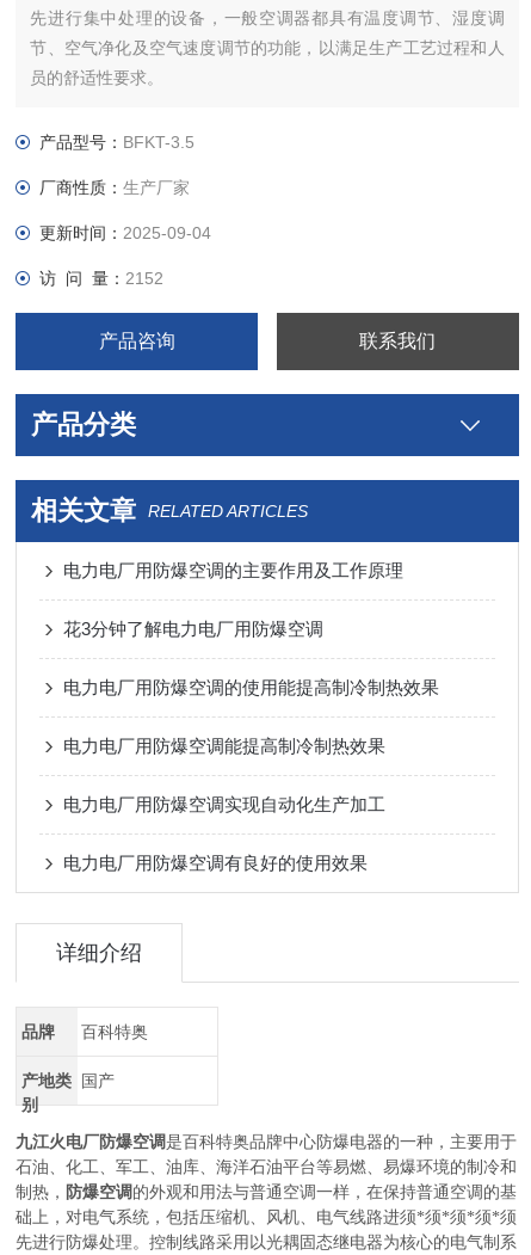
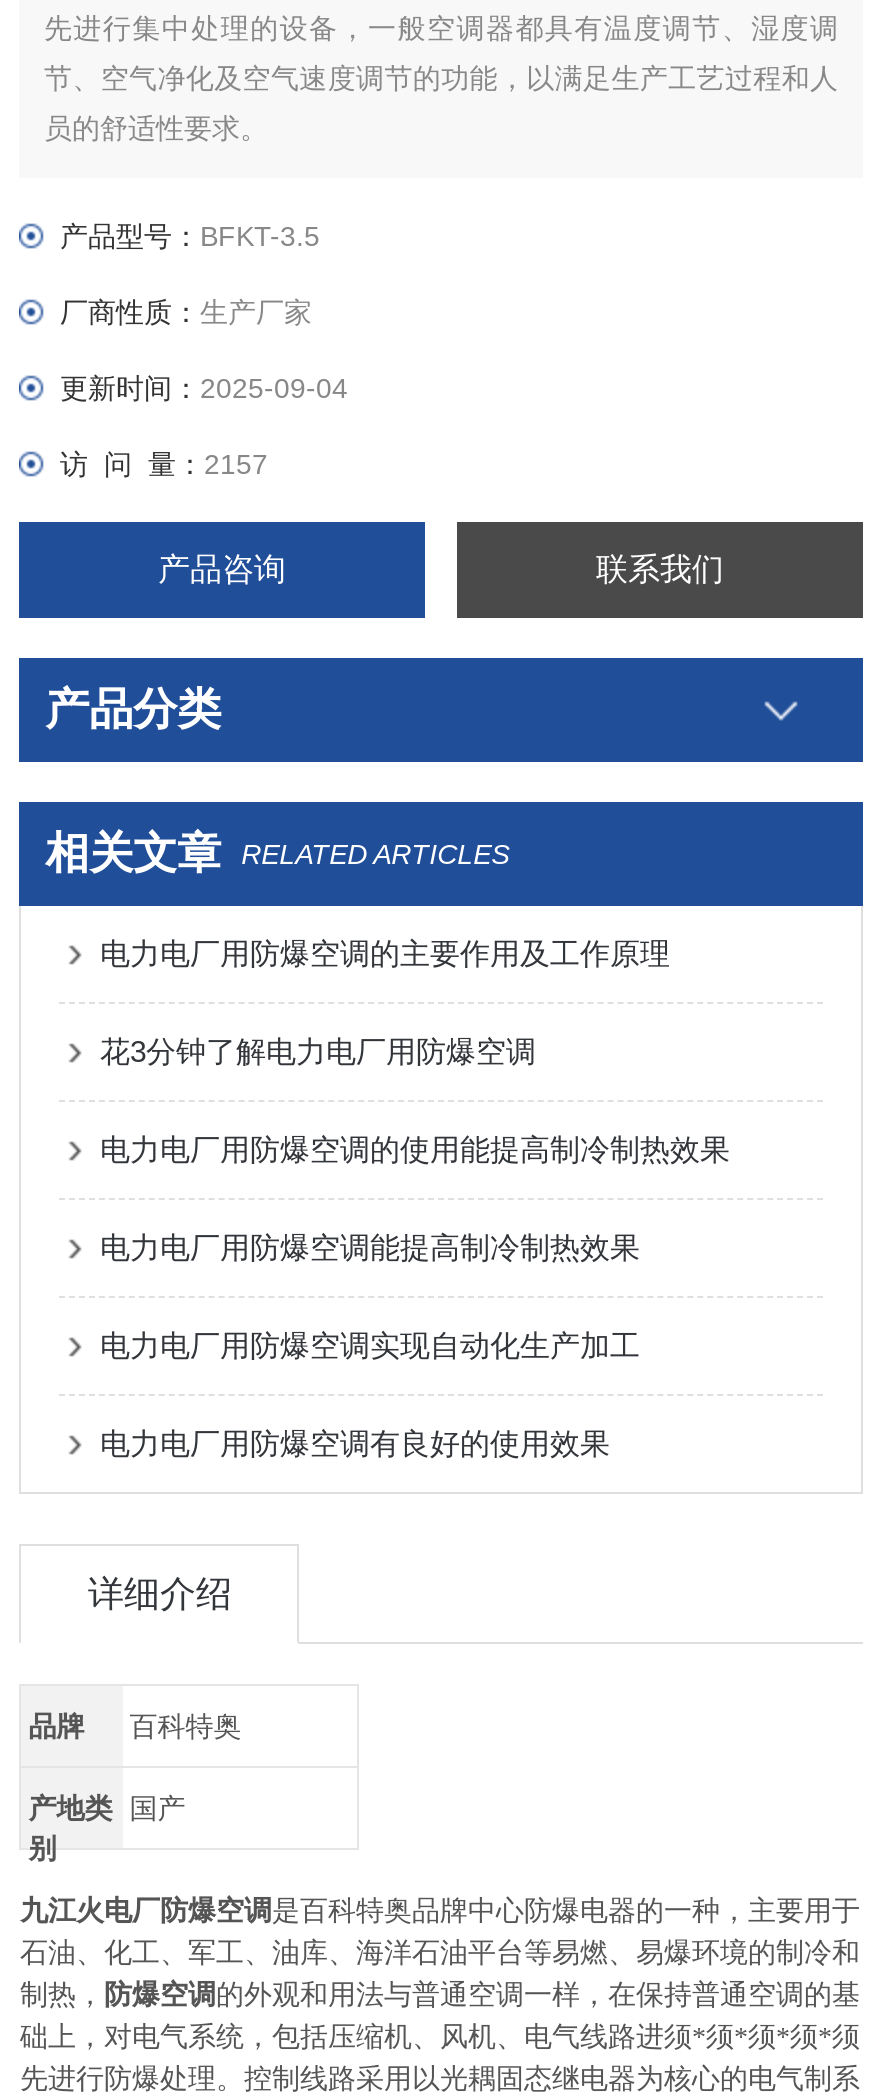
- 访 问 量：2152
+ 访 问 量：2157
